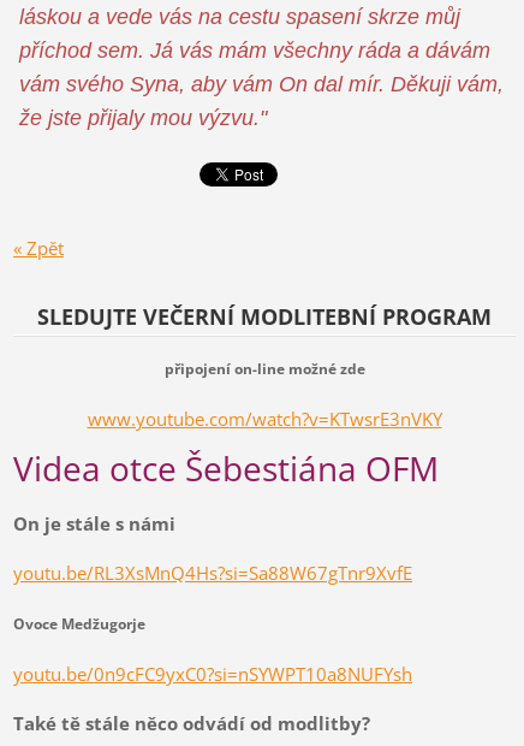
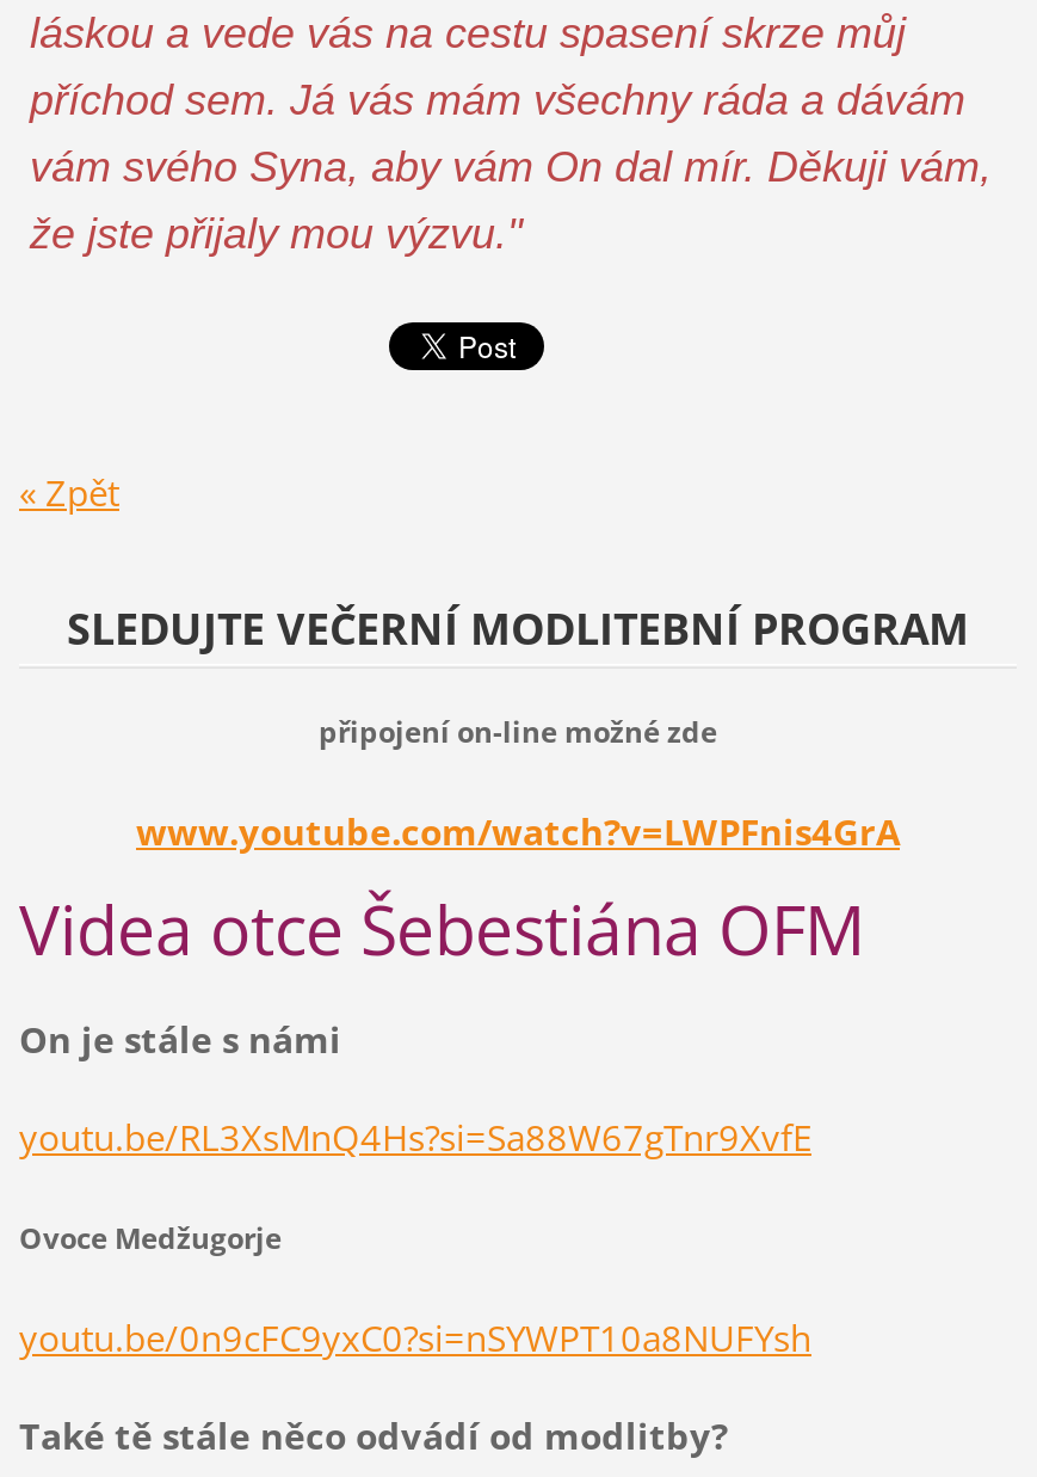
- www.youtube.com/watch?v=KTwsrE3nVKY
+ www.youtube.com/watch?v=LWPFnis4GrA
